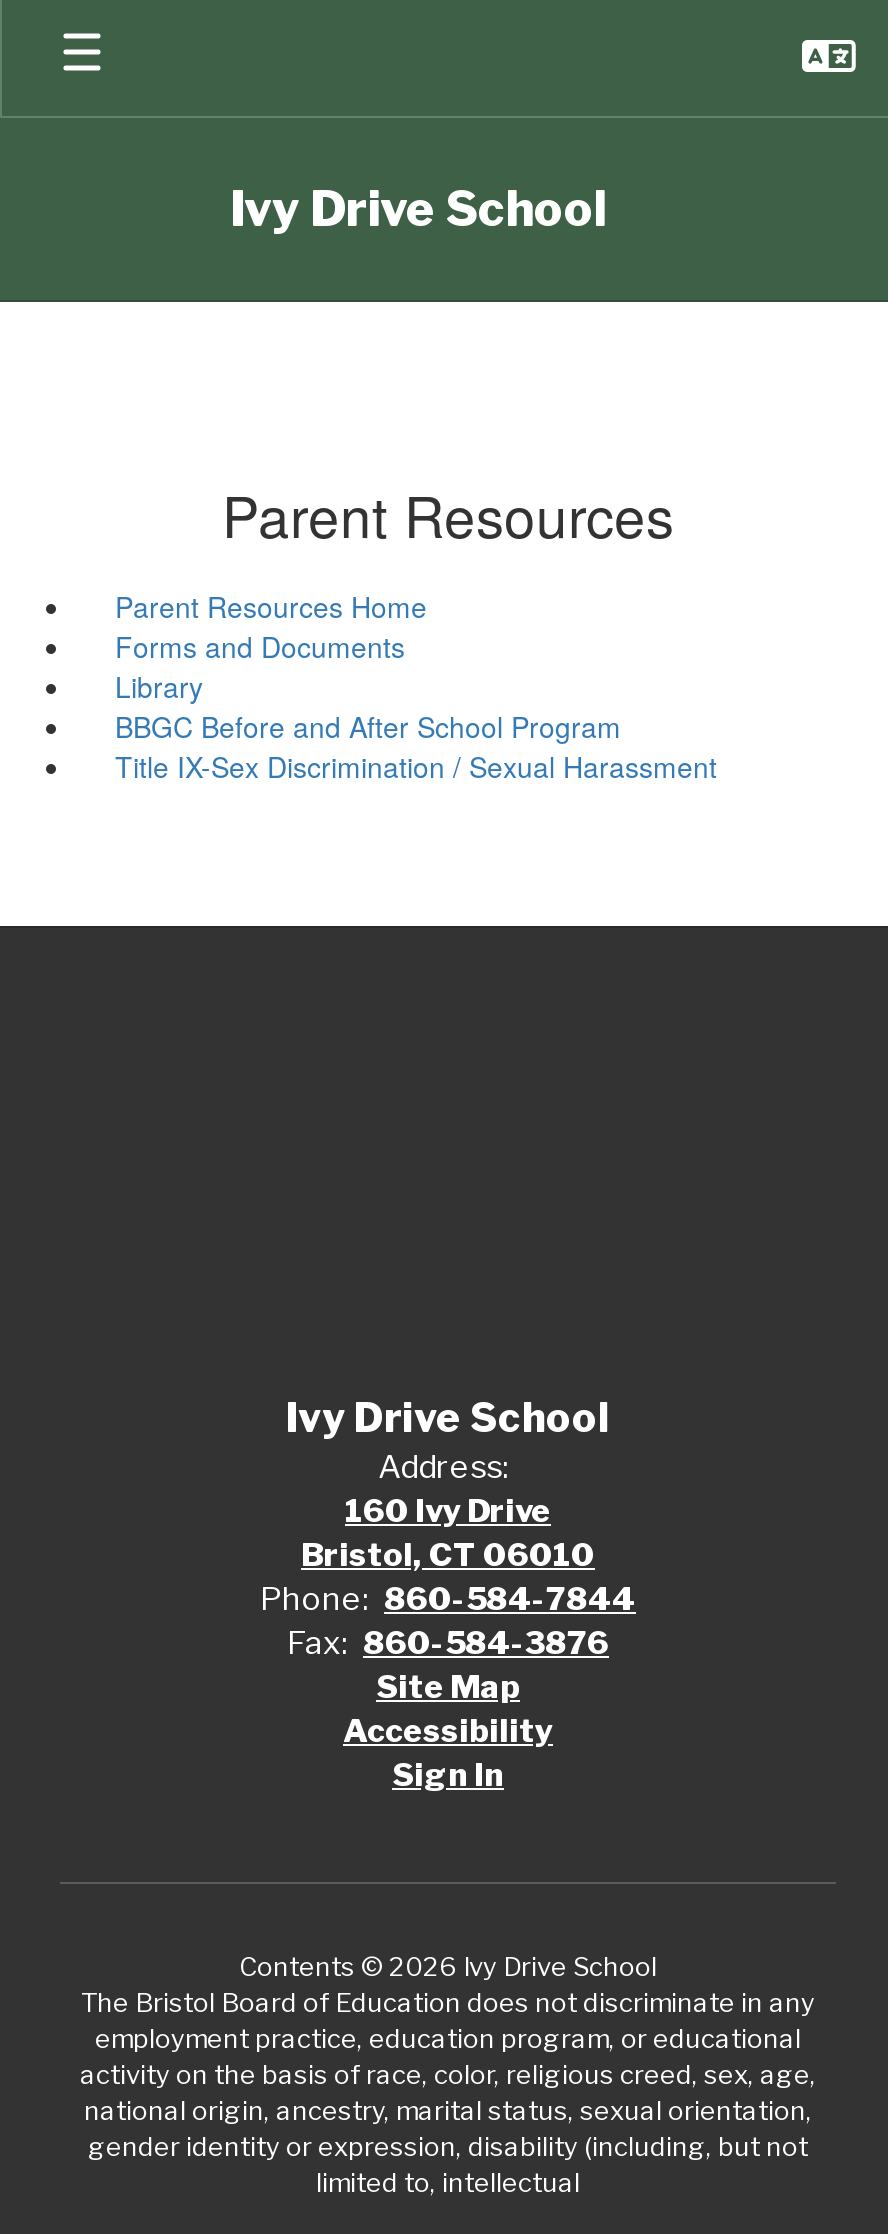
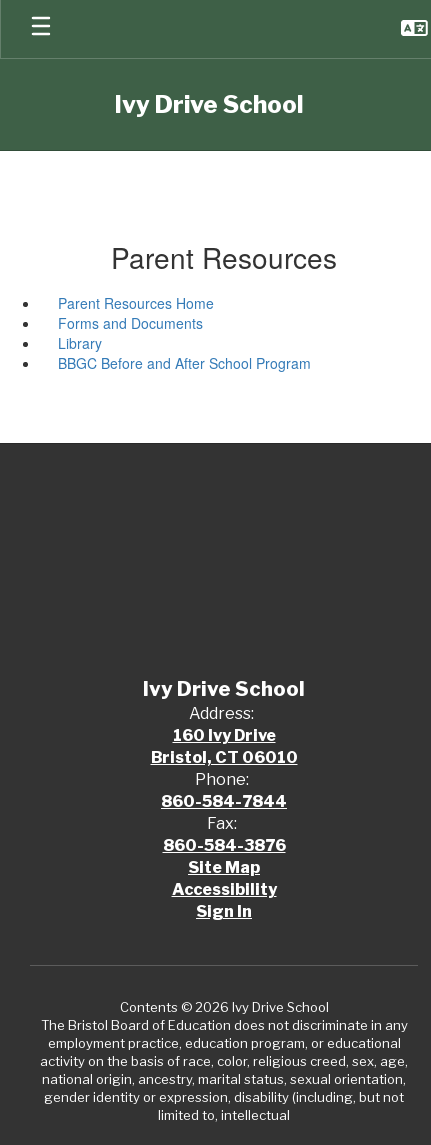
- Title IX-Sex Discrimination / Sexual Harassment

moved up: Ivy Drive School | Address: | 160 Ivy Drive | Bristol, CT 06010
